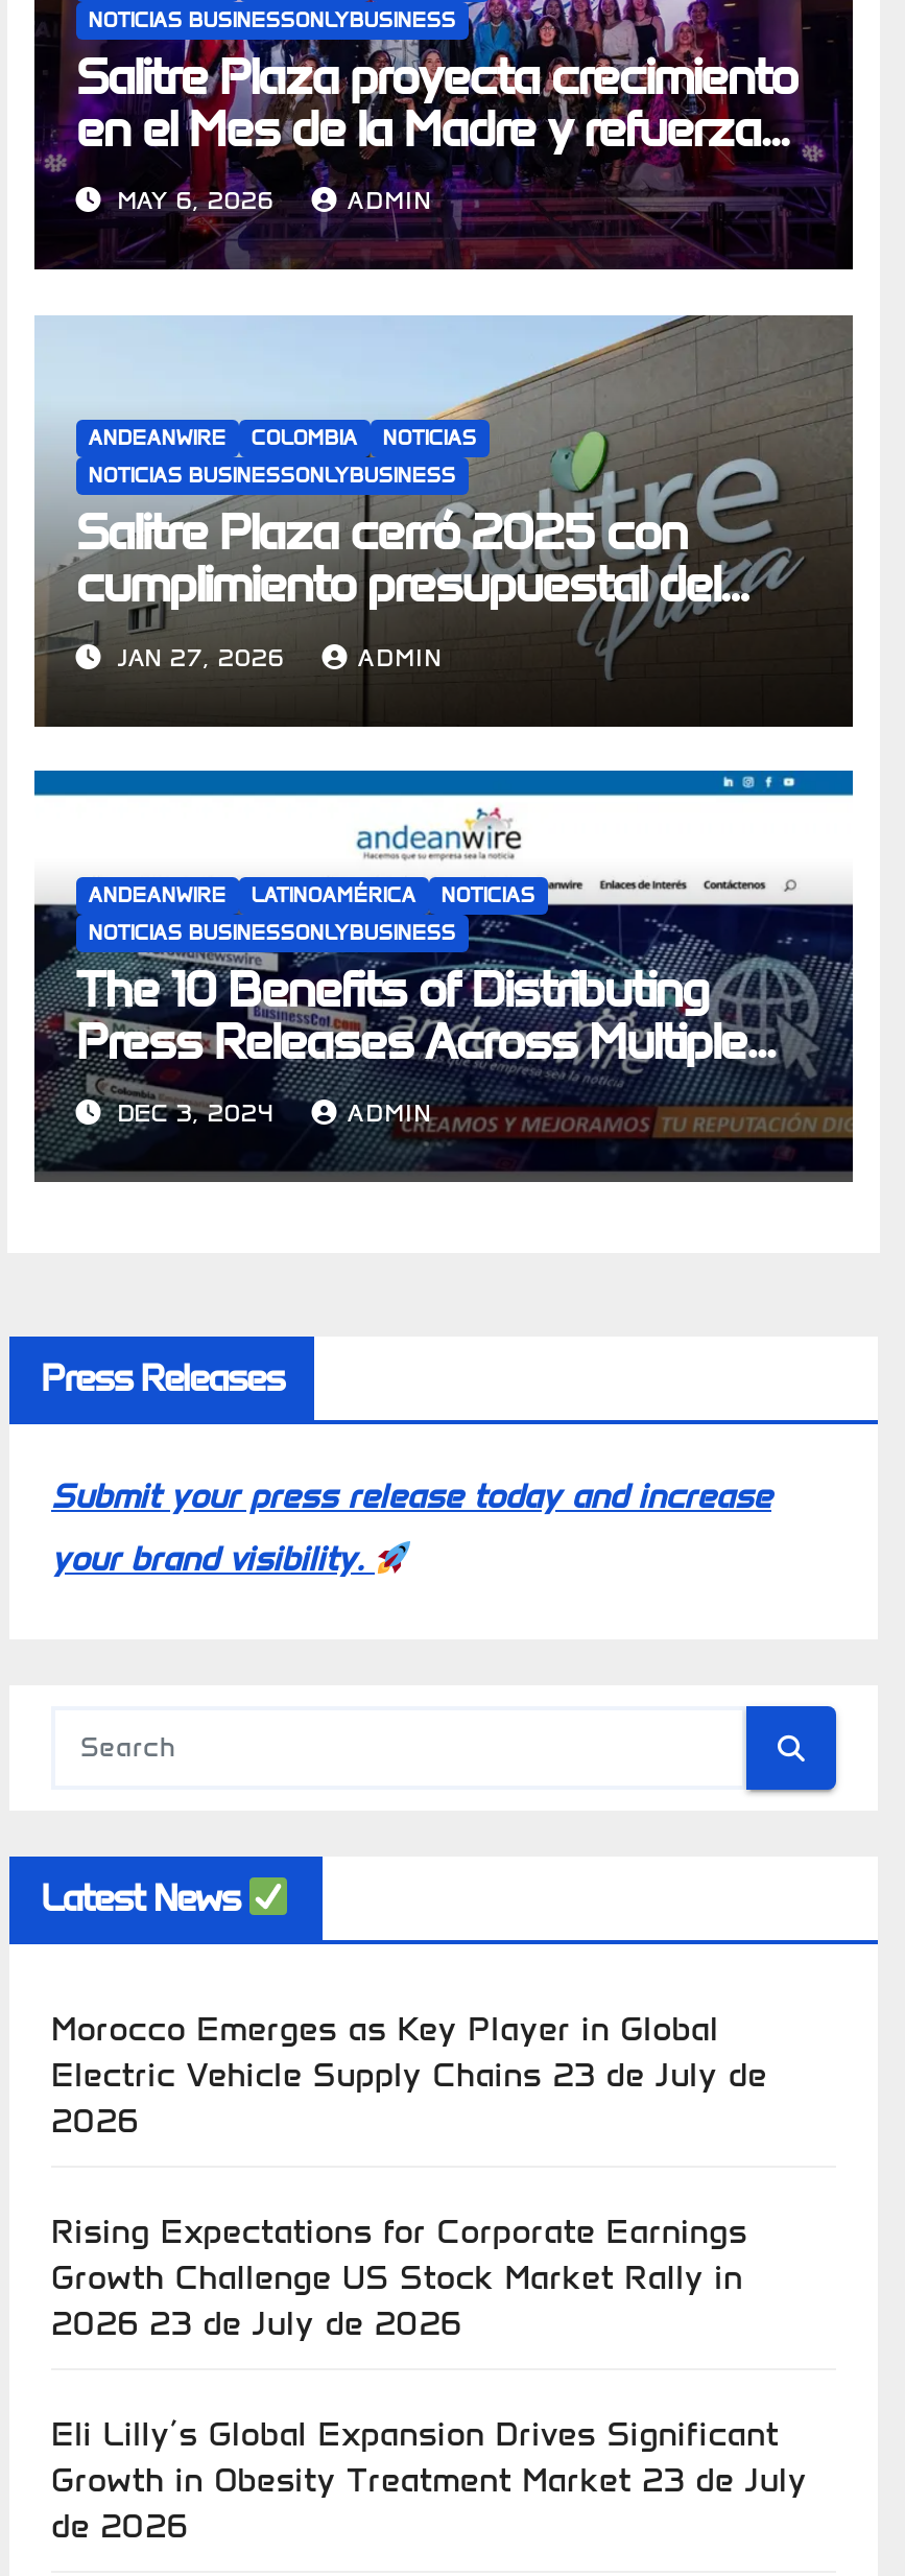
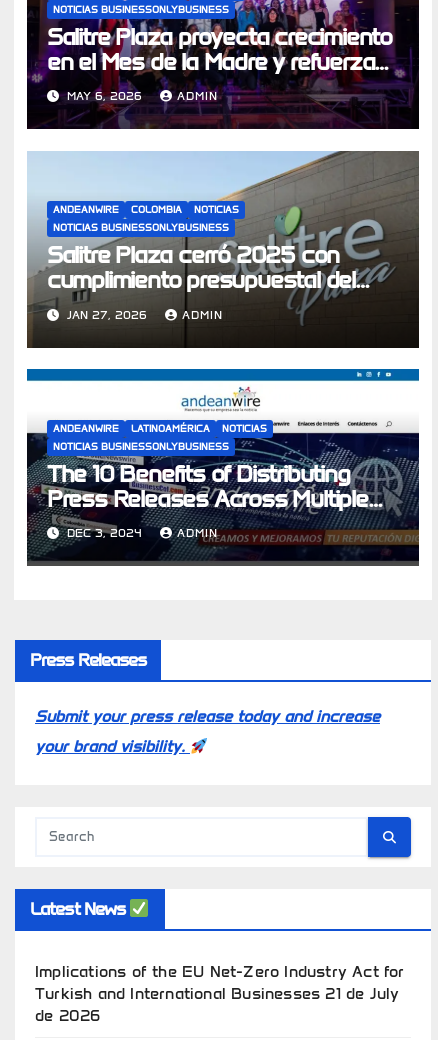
- Morocco Emerges as Key Player in Global
- Electric Vehicle Supply Chains 23 de July de
- 2026
- Rising Expectations for Corporate Earnings
- Growth Challenge US Stock Market Rally in
- 2026 23 de July de 2026
- Eli Lilly’s Global Expansion Drives Significant
- Growth in Obesity Treatment Market 23 de July
+ Implications of the EU Net-Zero Industry Act for
+ Turkish and International Businesses 21 de July
